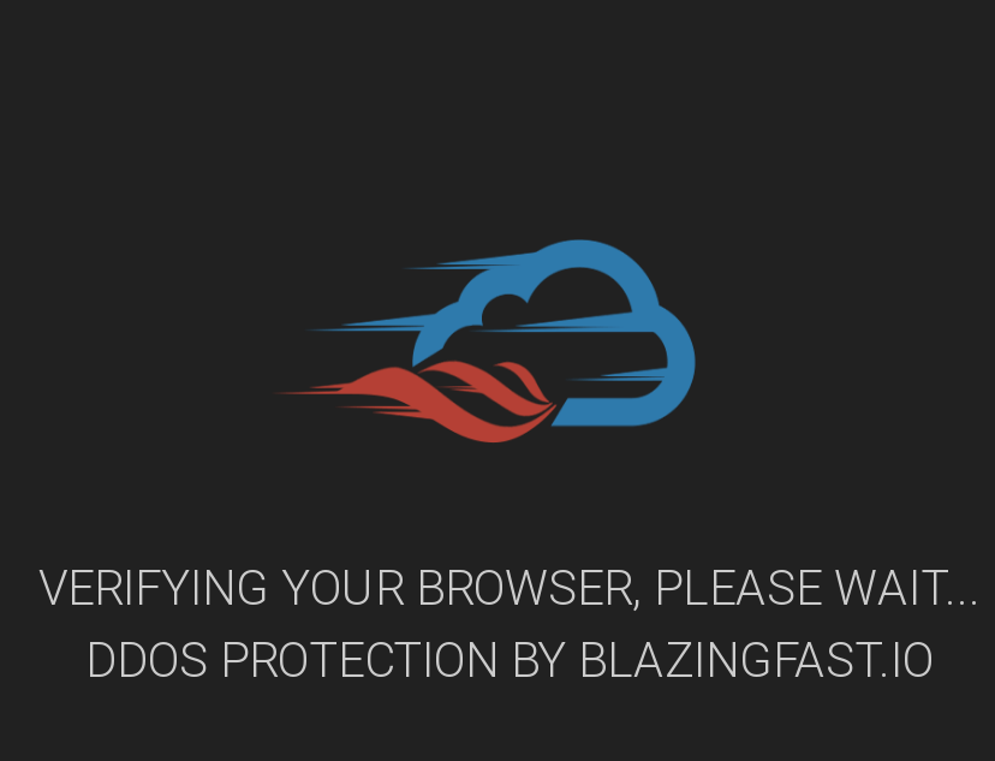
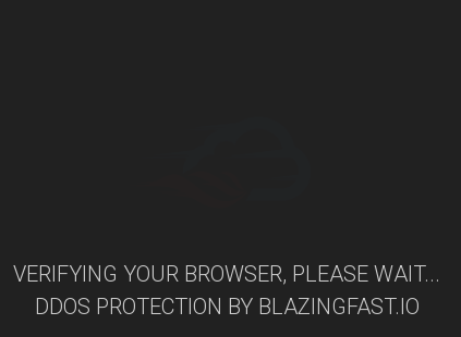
- [image]
